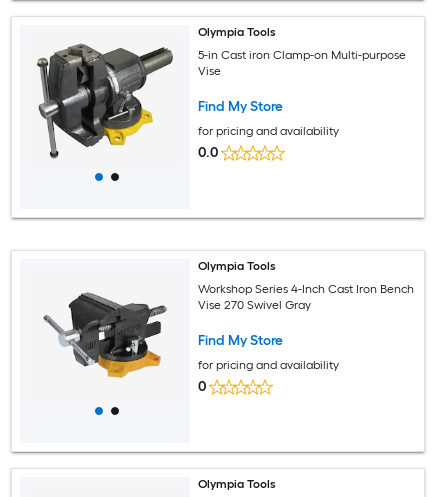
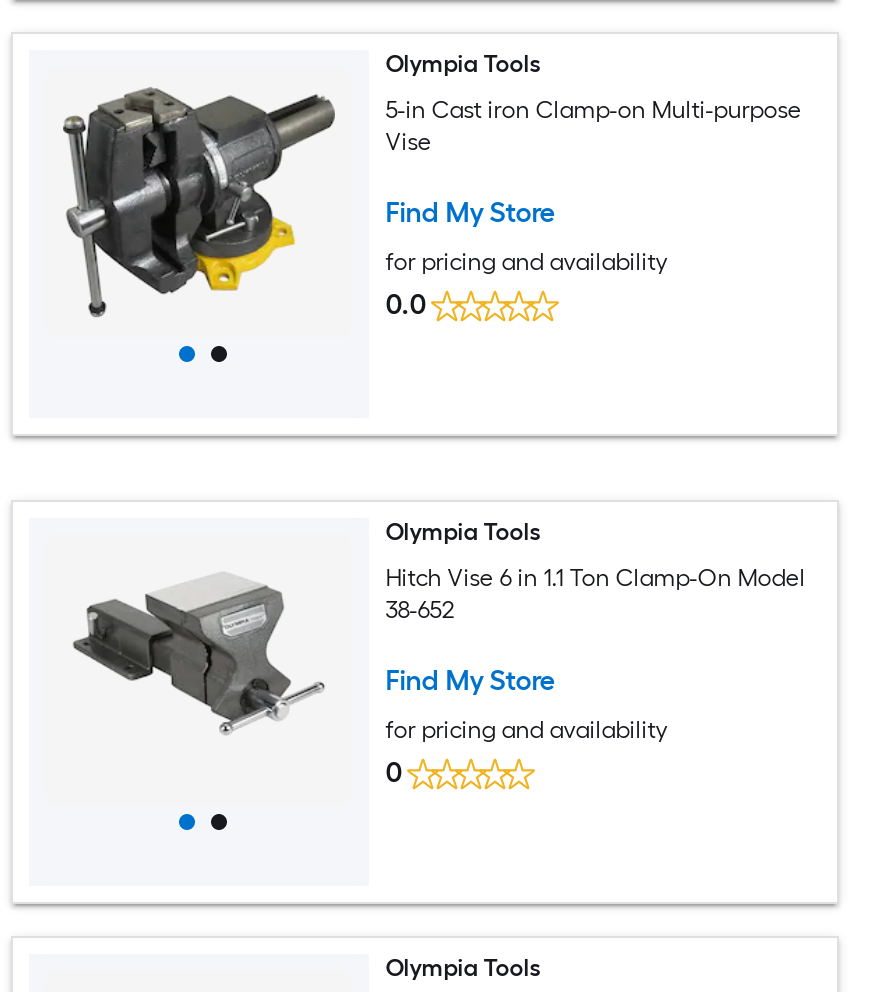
- [image]
- Workshop Series 4-Inch Cast Iron Bench
- Vise 270 Swivel Gray
+ [image]
+ Hitch Vise 6 in 1.1 Ton Clamp-On Model
+ 38-652
